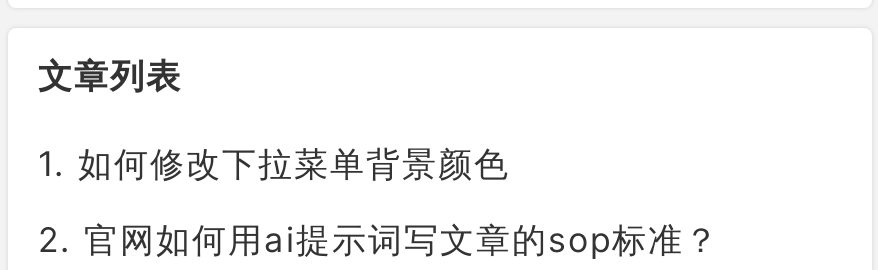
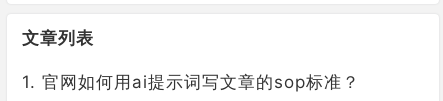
- 如何修改下拉菜单背景颜色
